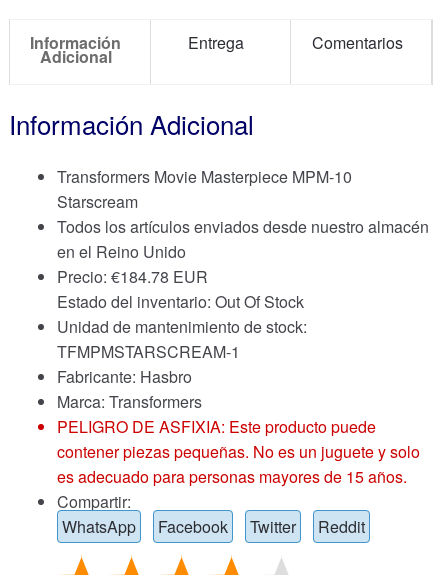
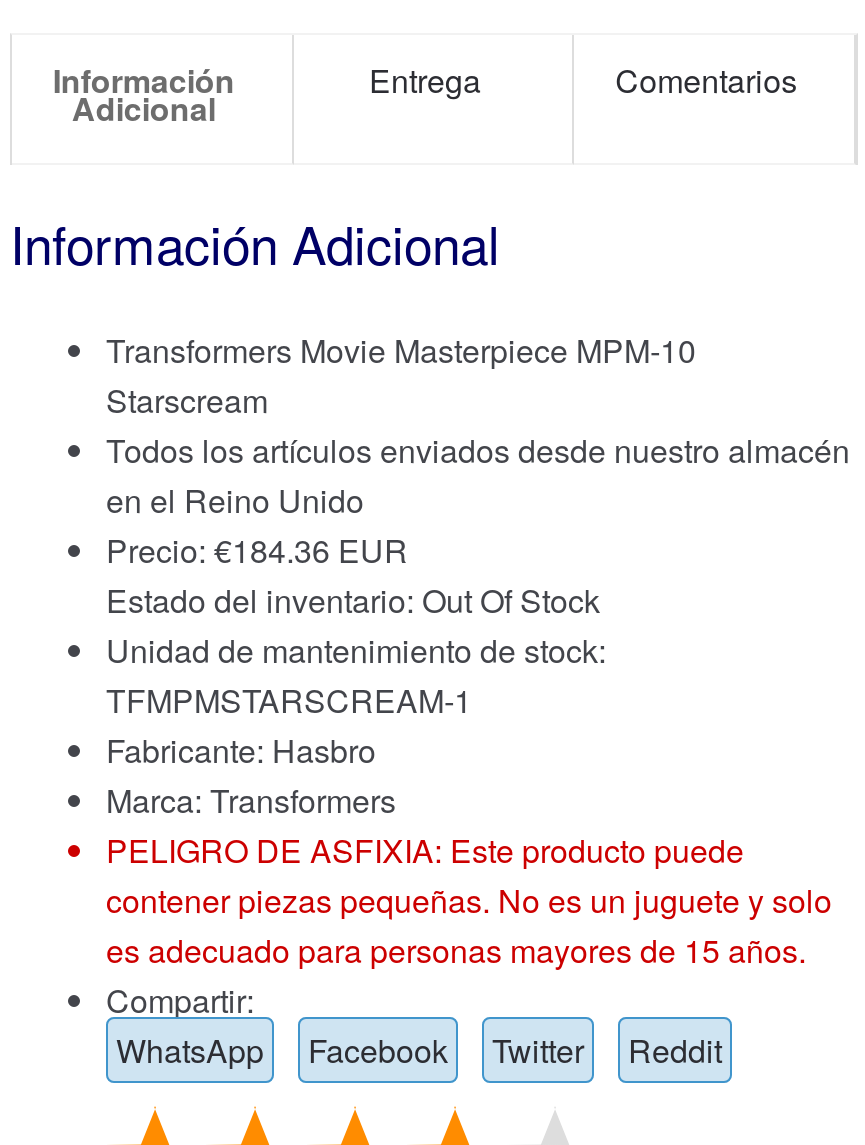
- Precio: €184.78 EUR
+ Precio: €184.36 EUR
